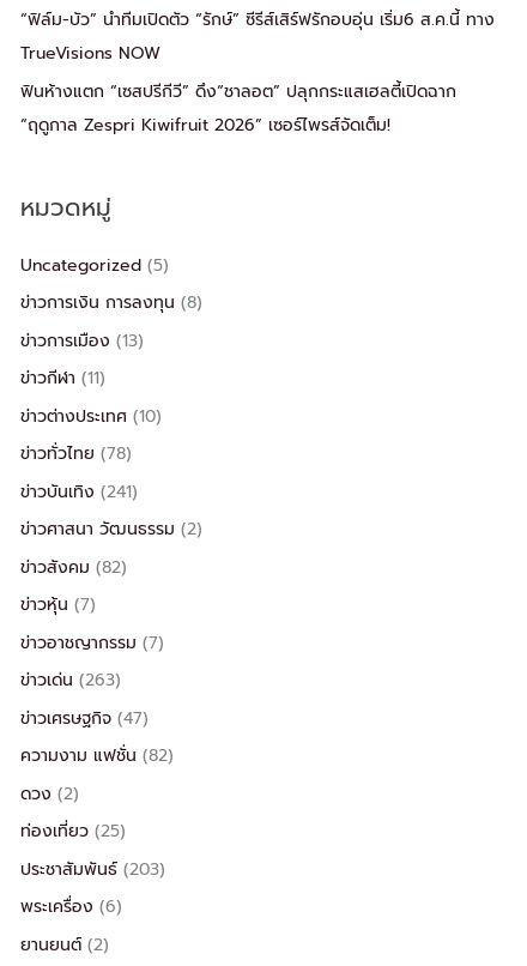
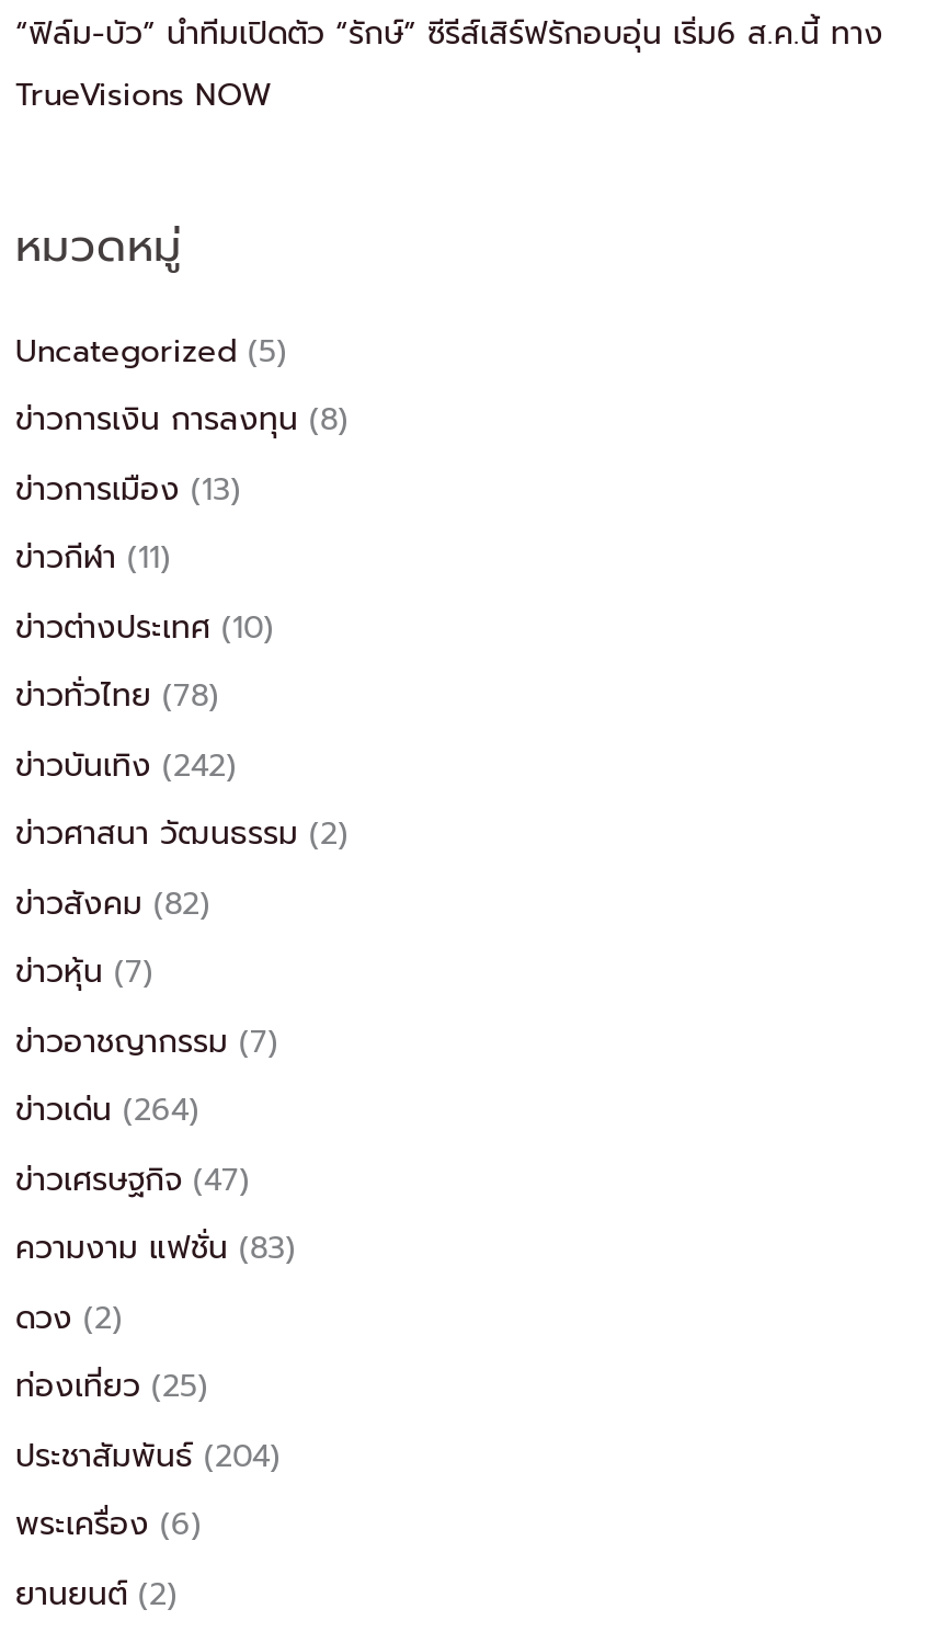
- ฟินห้างแตก “เซสปรีกีวี” ดึง“ชาลอต” ปลุกกระแสเฮลตี้เปิดฉาก
- “ฤดูกาล Zespri Kiwifruit 2026” เซอร์ไพรส์จัดเต็ม!

- ข่าวบันเทิง(241)
+ ข่าวบันเทิง(242)

- ข่าวเด่น(263)
+ ข่าวเด่น(264)

- ความงาม แฟชั่น(82)
+ ความงาม แฟชั่น(83)

- ประชาสัมพันธ์(203)
+ ประชาสัมพันธ์(204)
